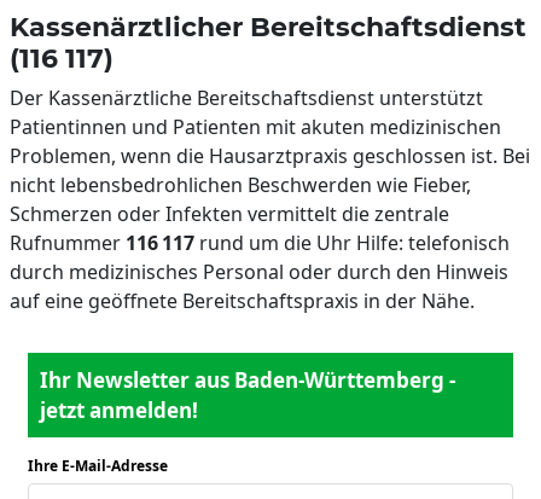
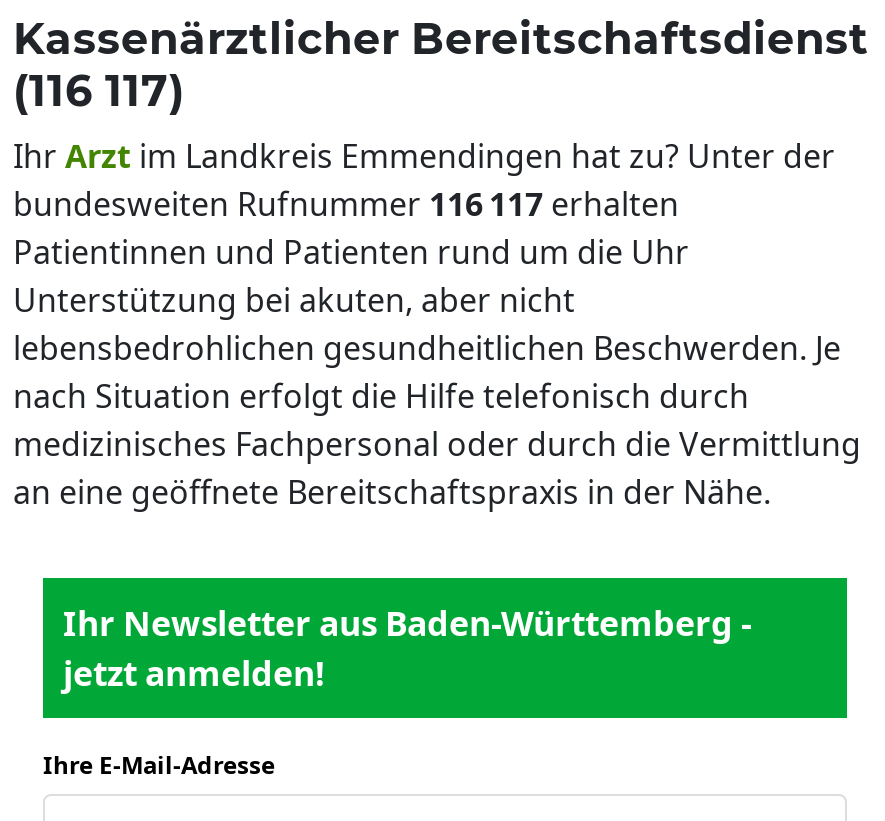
- Der Kassenärztliche Bereitschaftsdienst unterstützt
- Patientinnen und Patienten mit akuten medizinischen
- Problemen, wenn die Hausarztpraxis geschlossen ist. Bei
- nicht lebensbedrohlichen Beschwerden wie Fieber,
- Schmerzen oder Infekten vermittelt die zentrale
- Rufnummer 116 117 rund um die Uhr Hilfe: telefonisch
- durch medizinisches Personal oder durch den Hinweis
- auf eine geöffnete Bereitschaftspraxis in der Nähe.
+ Ihr Arzt im Landkreis Emmendingen hat zu? Unter der
+ bundesweiten Rufnummer 116 117 erhalten
+ Patientinnen und Patienten rund um die Uhr
+ Unterstützung bei akuten, aber nicht
+ lebensbedrohlichen gesundheitlichen Beschwerden. Je
+ nach Situation erfolgt die Hilfe telefonisch durch
+ medizinisches Fachpersonal oder durch die Vermittlung
+ an eine geöffnete Bereitschaftspraxis in der Nähe.
